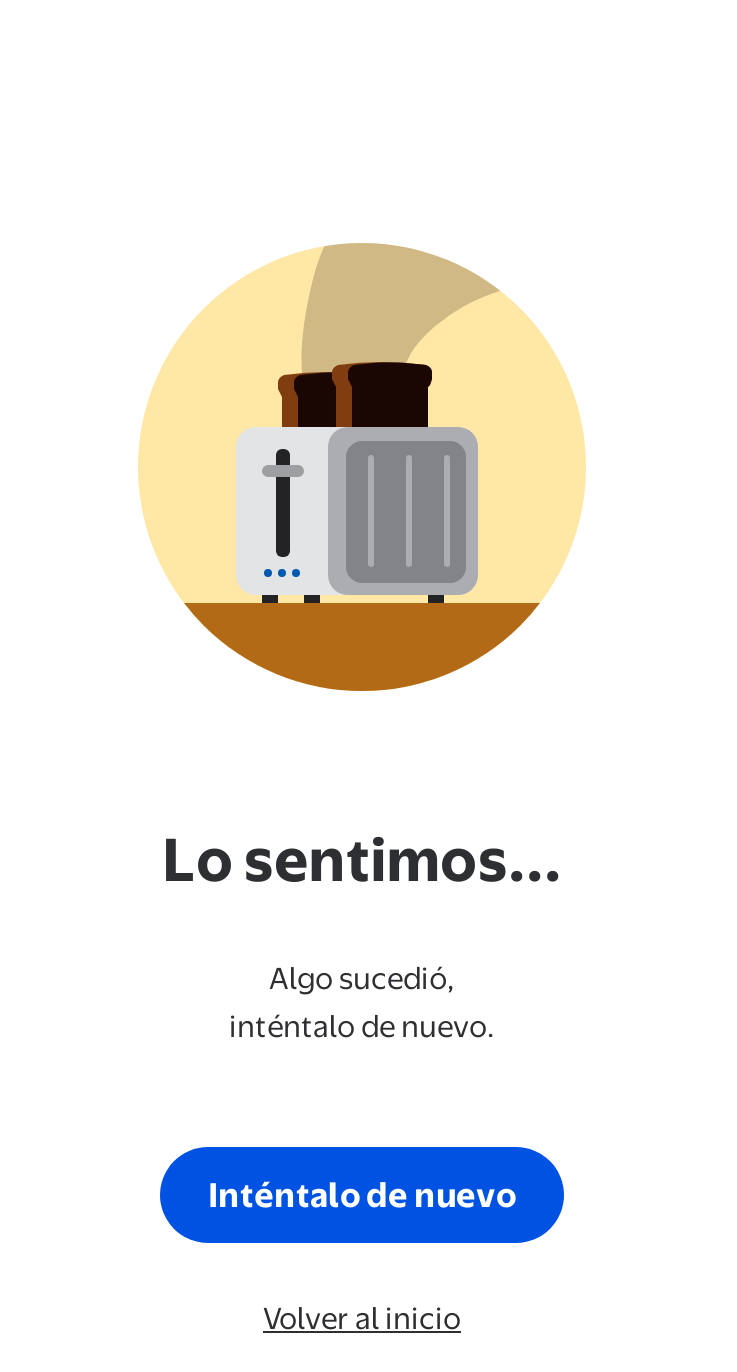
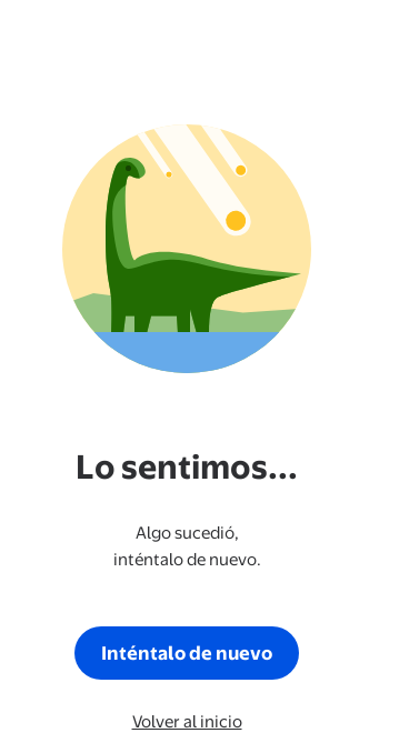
- [image]
+ [image]
